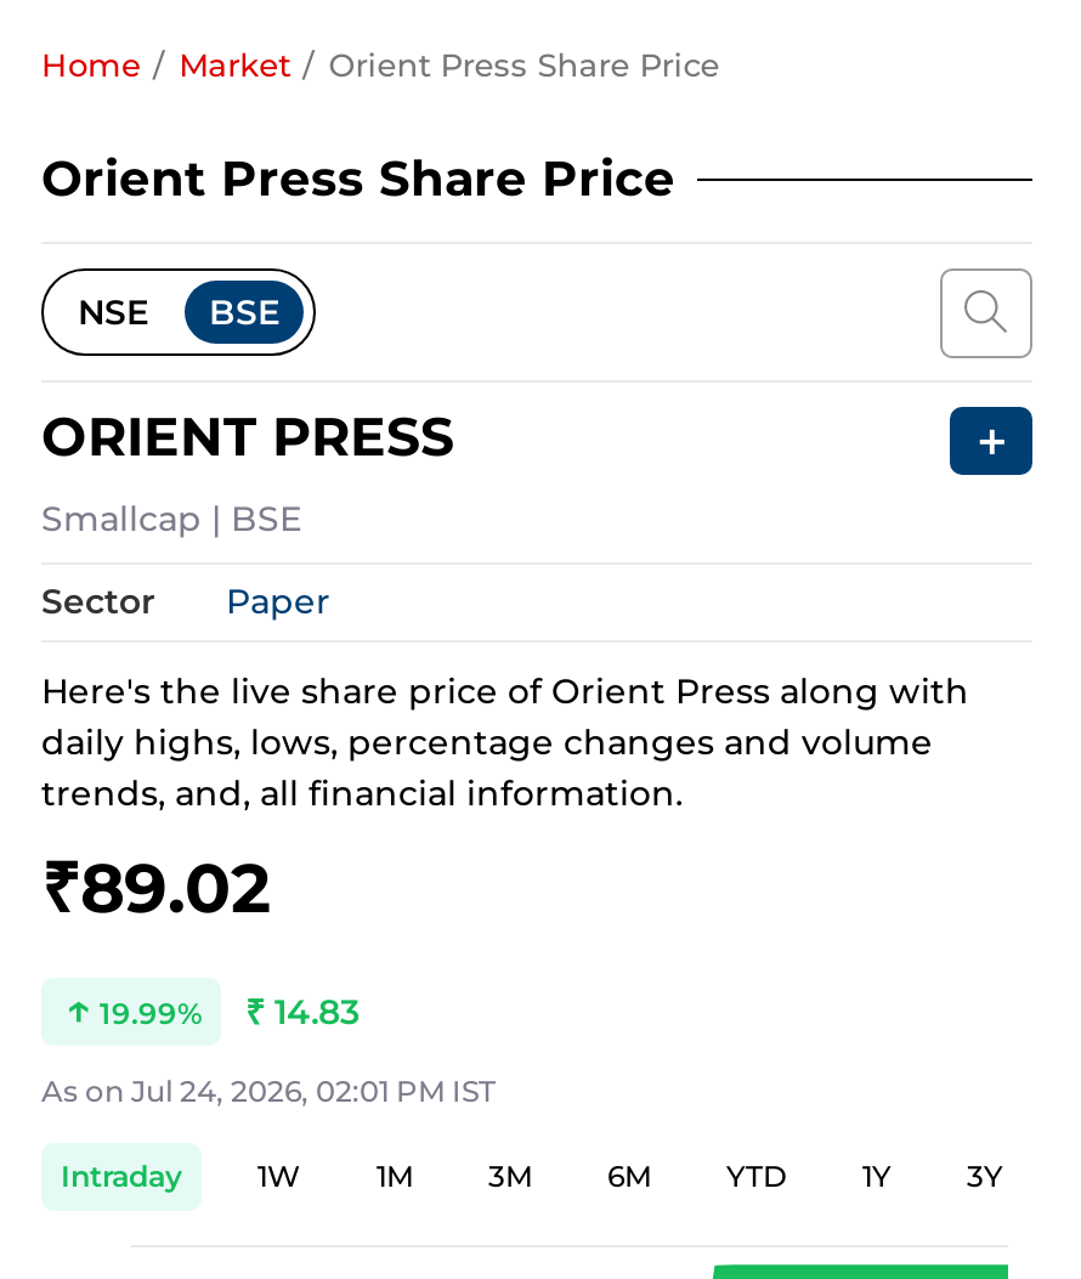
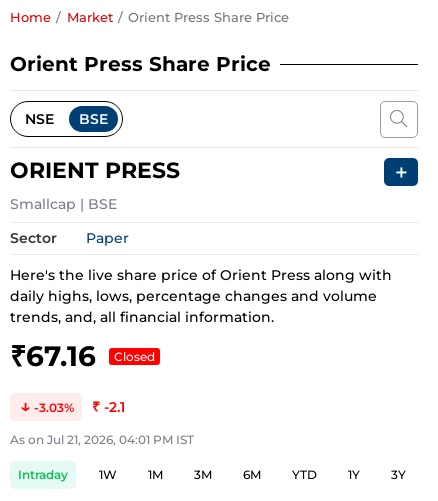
- ₹89.02
+ ₹67.16
+ Closed

- 19.99
- ₹ 14.83
+ -3.03
+ ₹ -2.1

- As on Jul 24, 2026, 02:01 PM IST
+ As on Jul 21, 2026, 04:01 PM IST
